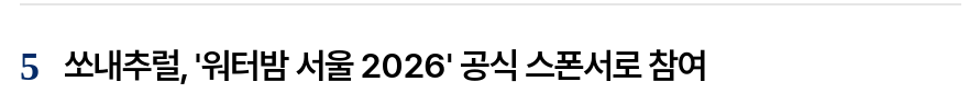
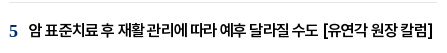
- 쏘내추럴, '워터밤 서울 2026' 공식 스폰서로 참여
+ 암 표준치료 후 재활 관리에 따라 예후 달라질 수도 [유연각 원장 칼럼]
